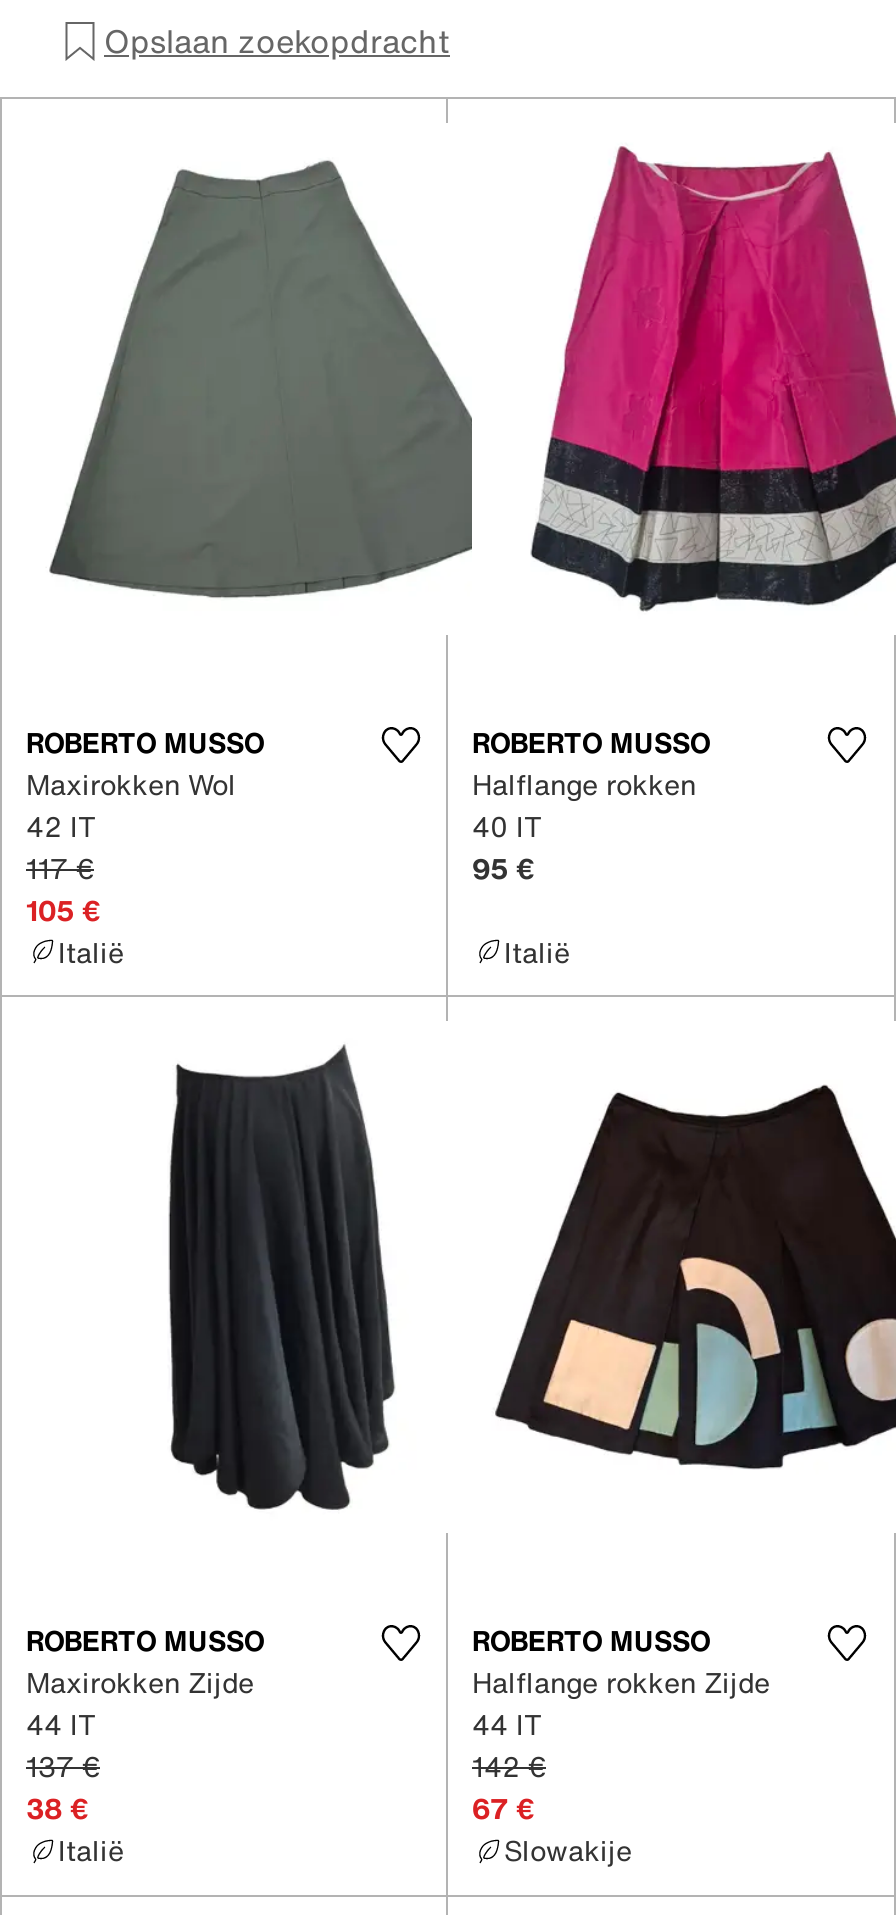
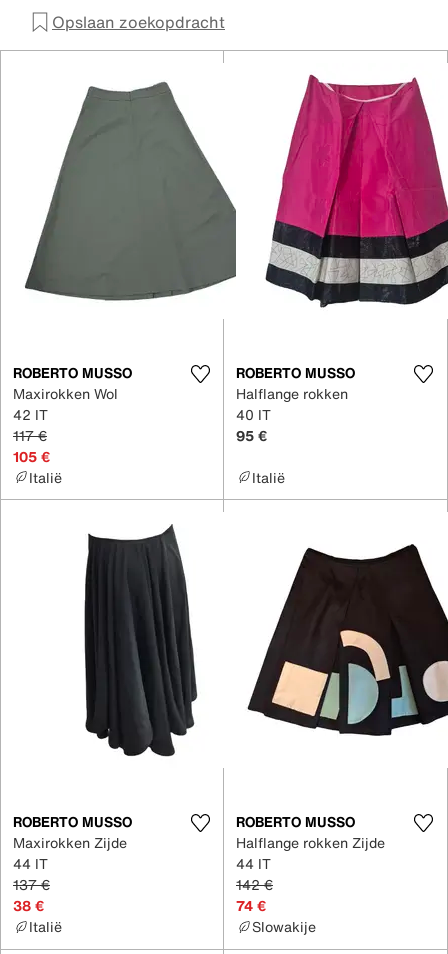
- 67 €
+ 74 €
